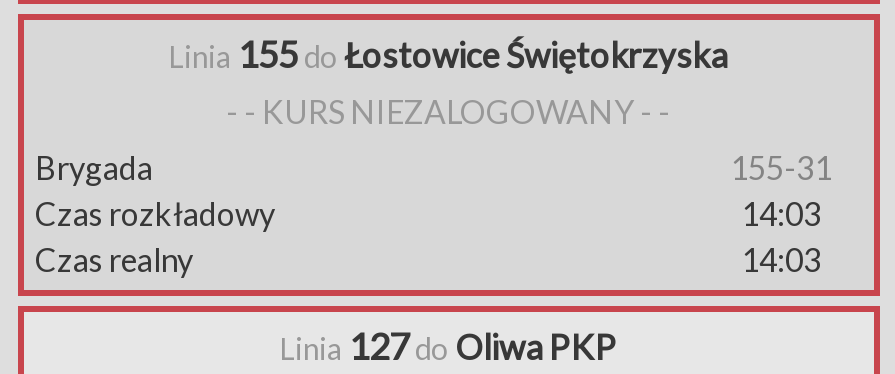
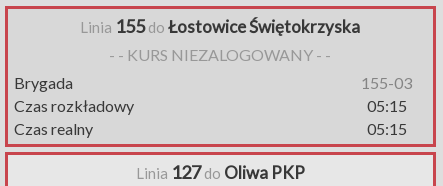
- 155-31
+ 155-03

- 14:03
+ 05:15

- 14:03
+ 05:15
